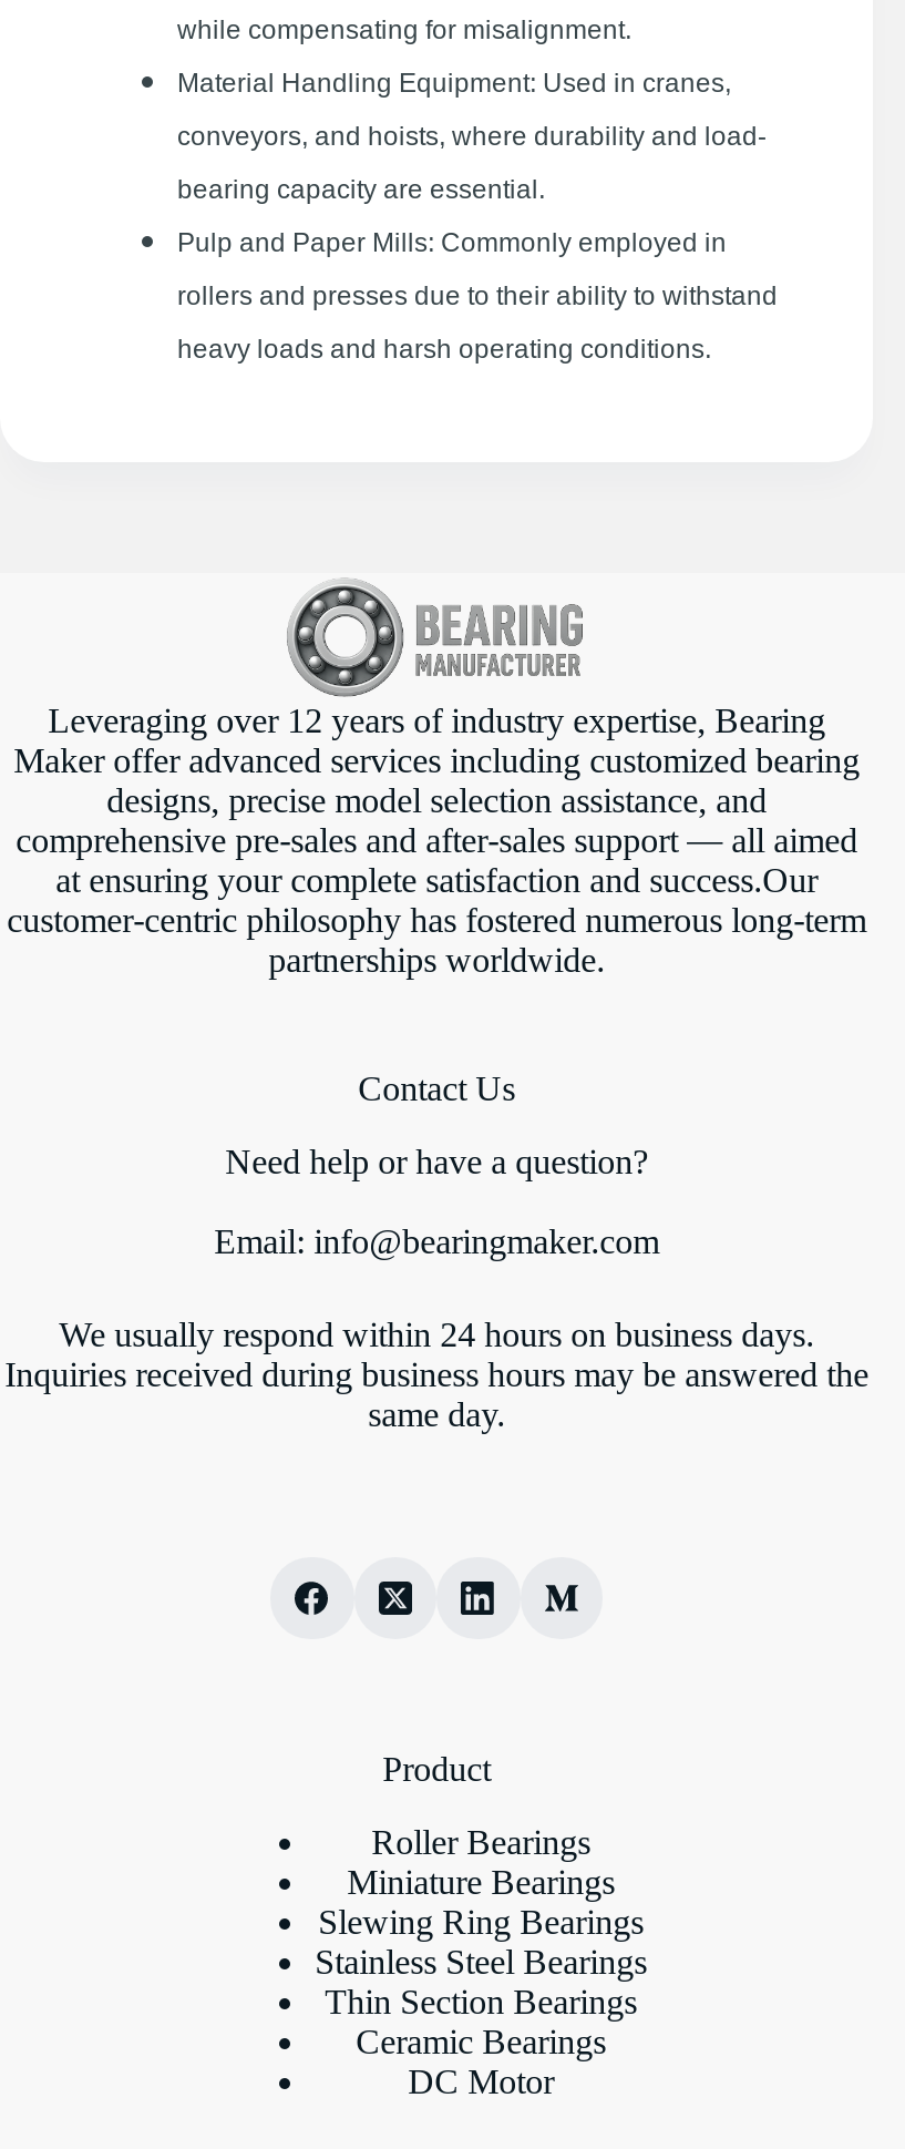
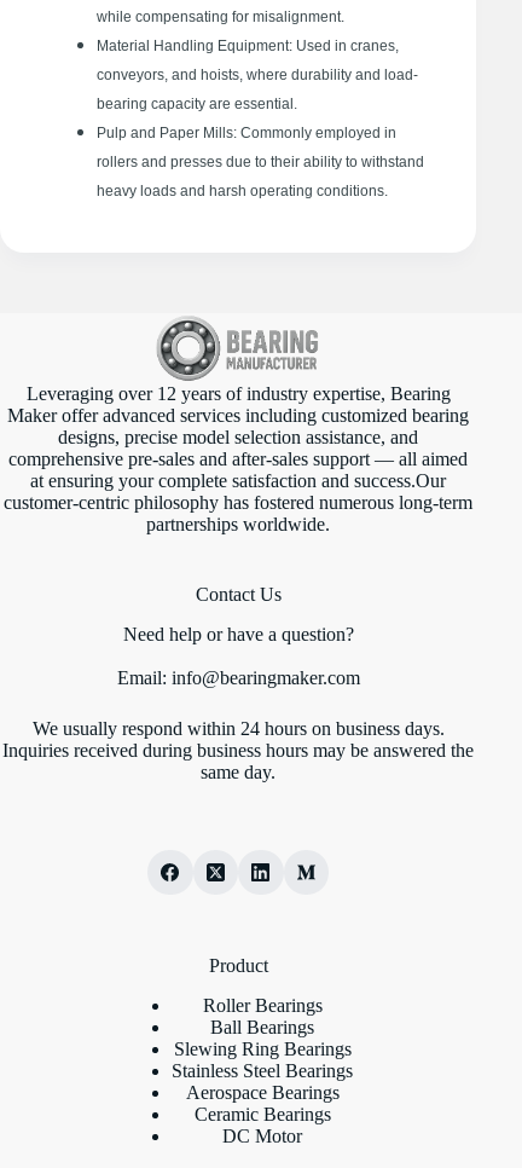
- Miniature Bearings
+ Ball Bearings

- Thin Section Bearings
+ Aerospace Bearings
